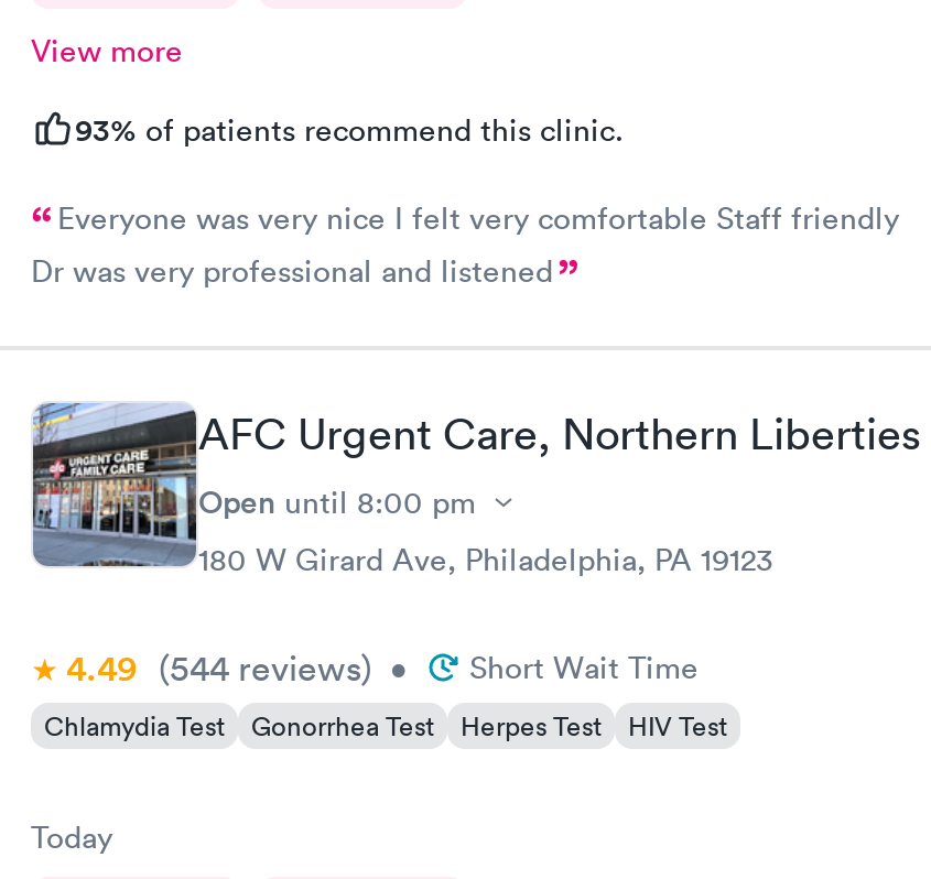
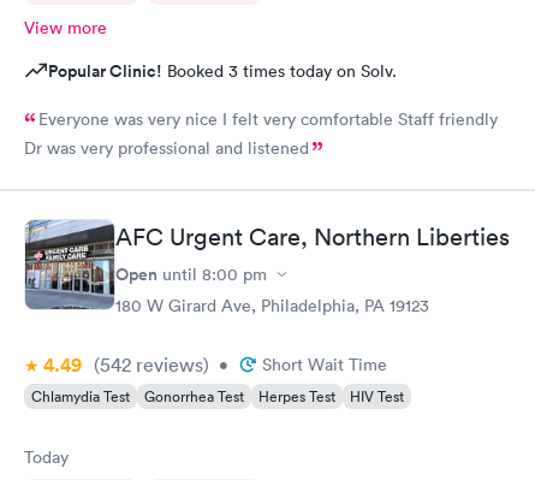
- 93% of patients recommend this clinic.
+ Popular Clinic! Booked 3 times today on Solv.

- 4.49 (544 reviews) • Short Wait Time
+ 4.49 (542 reviews) • Short Wait Time
